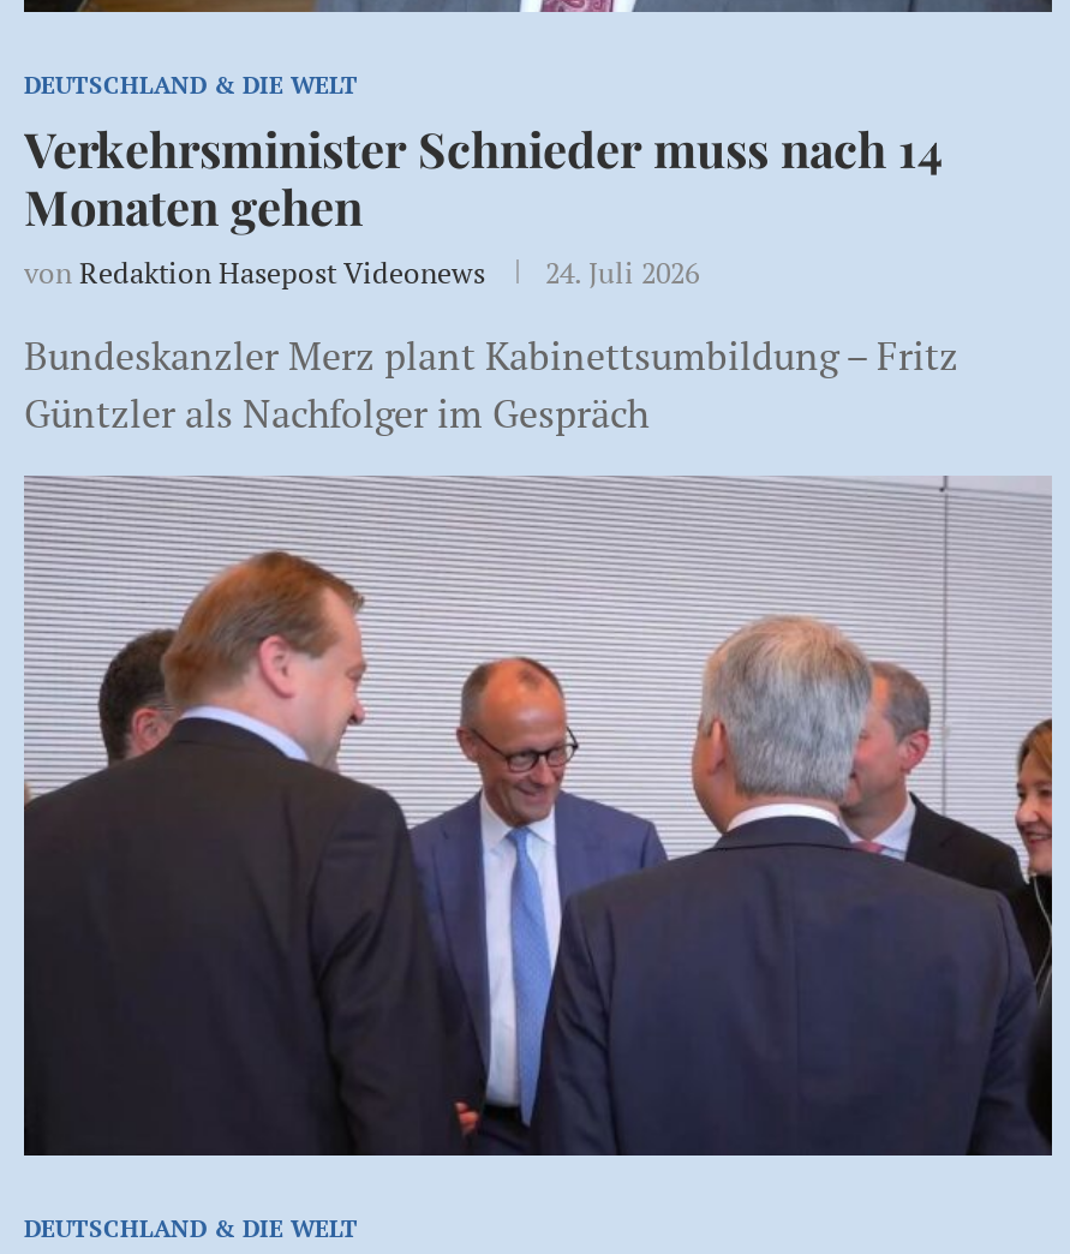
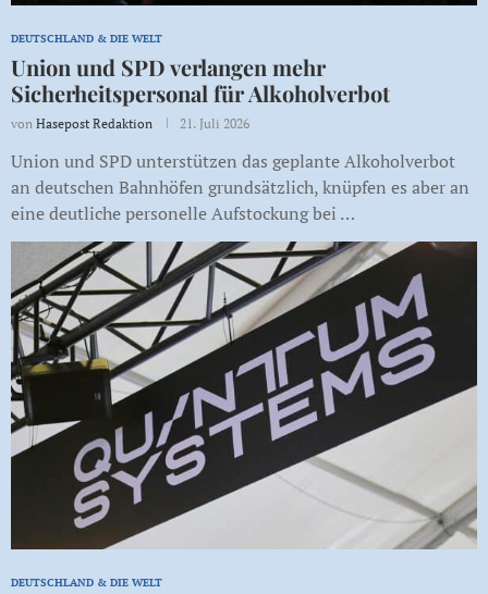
- Verkehrsminister Schnieder muss nach 14
- Monaten gehen
- von Redaktion Hasepost Videonews
- 24. Juli 2026
+ Union und SPD verlangen mehr
+ Sicherheitspersonal für Alkoholverbot
+ von Hasepost Redaktion
+ 21. Juli 2026

- Bundeskanzler Merz plant Kabinettsumbildung – Fritz
- Güntzler als Nachfolger im Gespräch
+ Union und SPD unterstützen das geplante Alkoholverbot
+ an deutschen Bahnhöfen grundsätzlich, knüpfen es aber an
+ eine deutliche personelle Aufstockung bei …

- [image]
+ [image]
